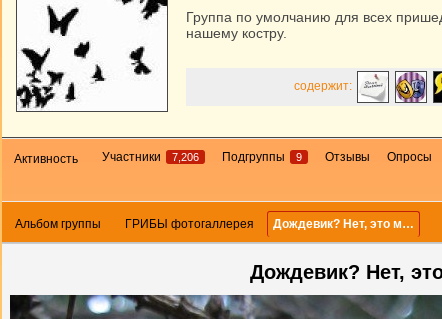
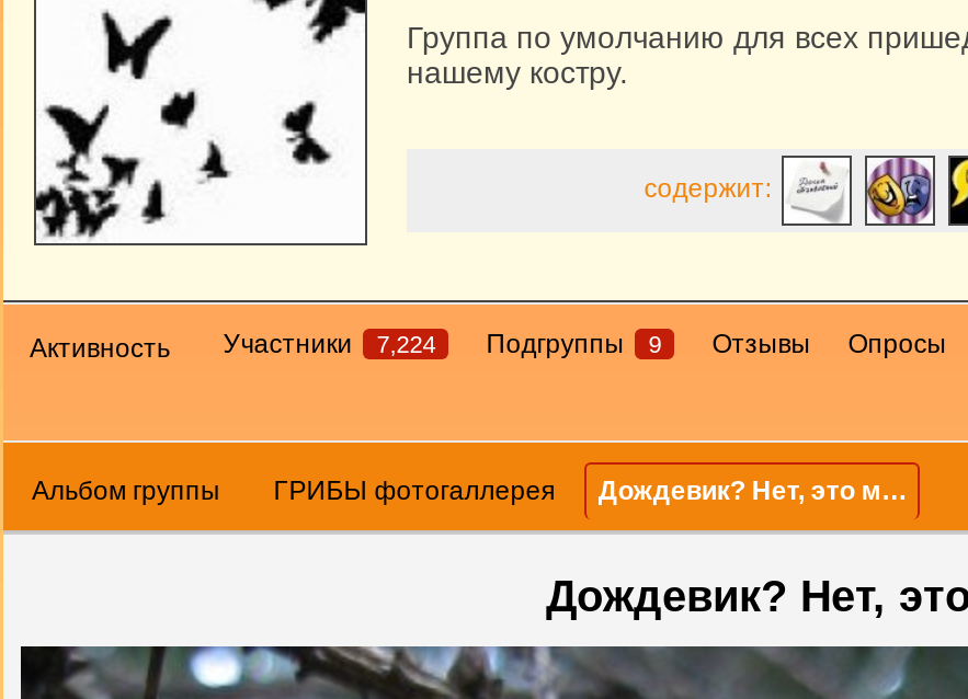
- Активность Участники 7,206 Подгруппы 9 Отзывы Опросы
+ Активность Участники 7,224 Подгруппы 9 Отзывы Опросы
